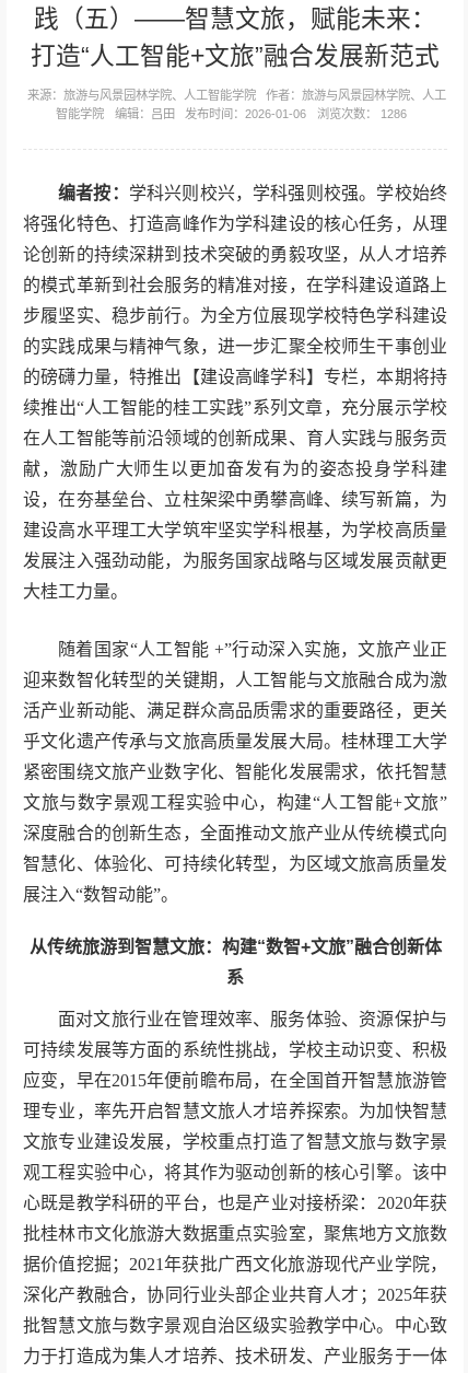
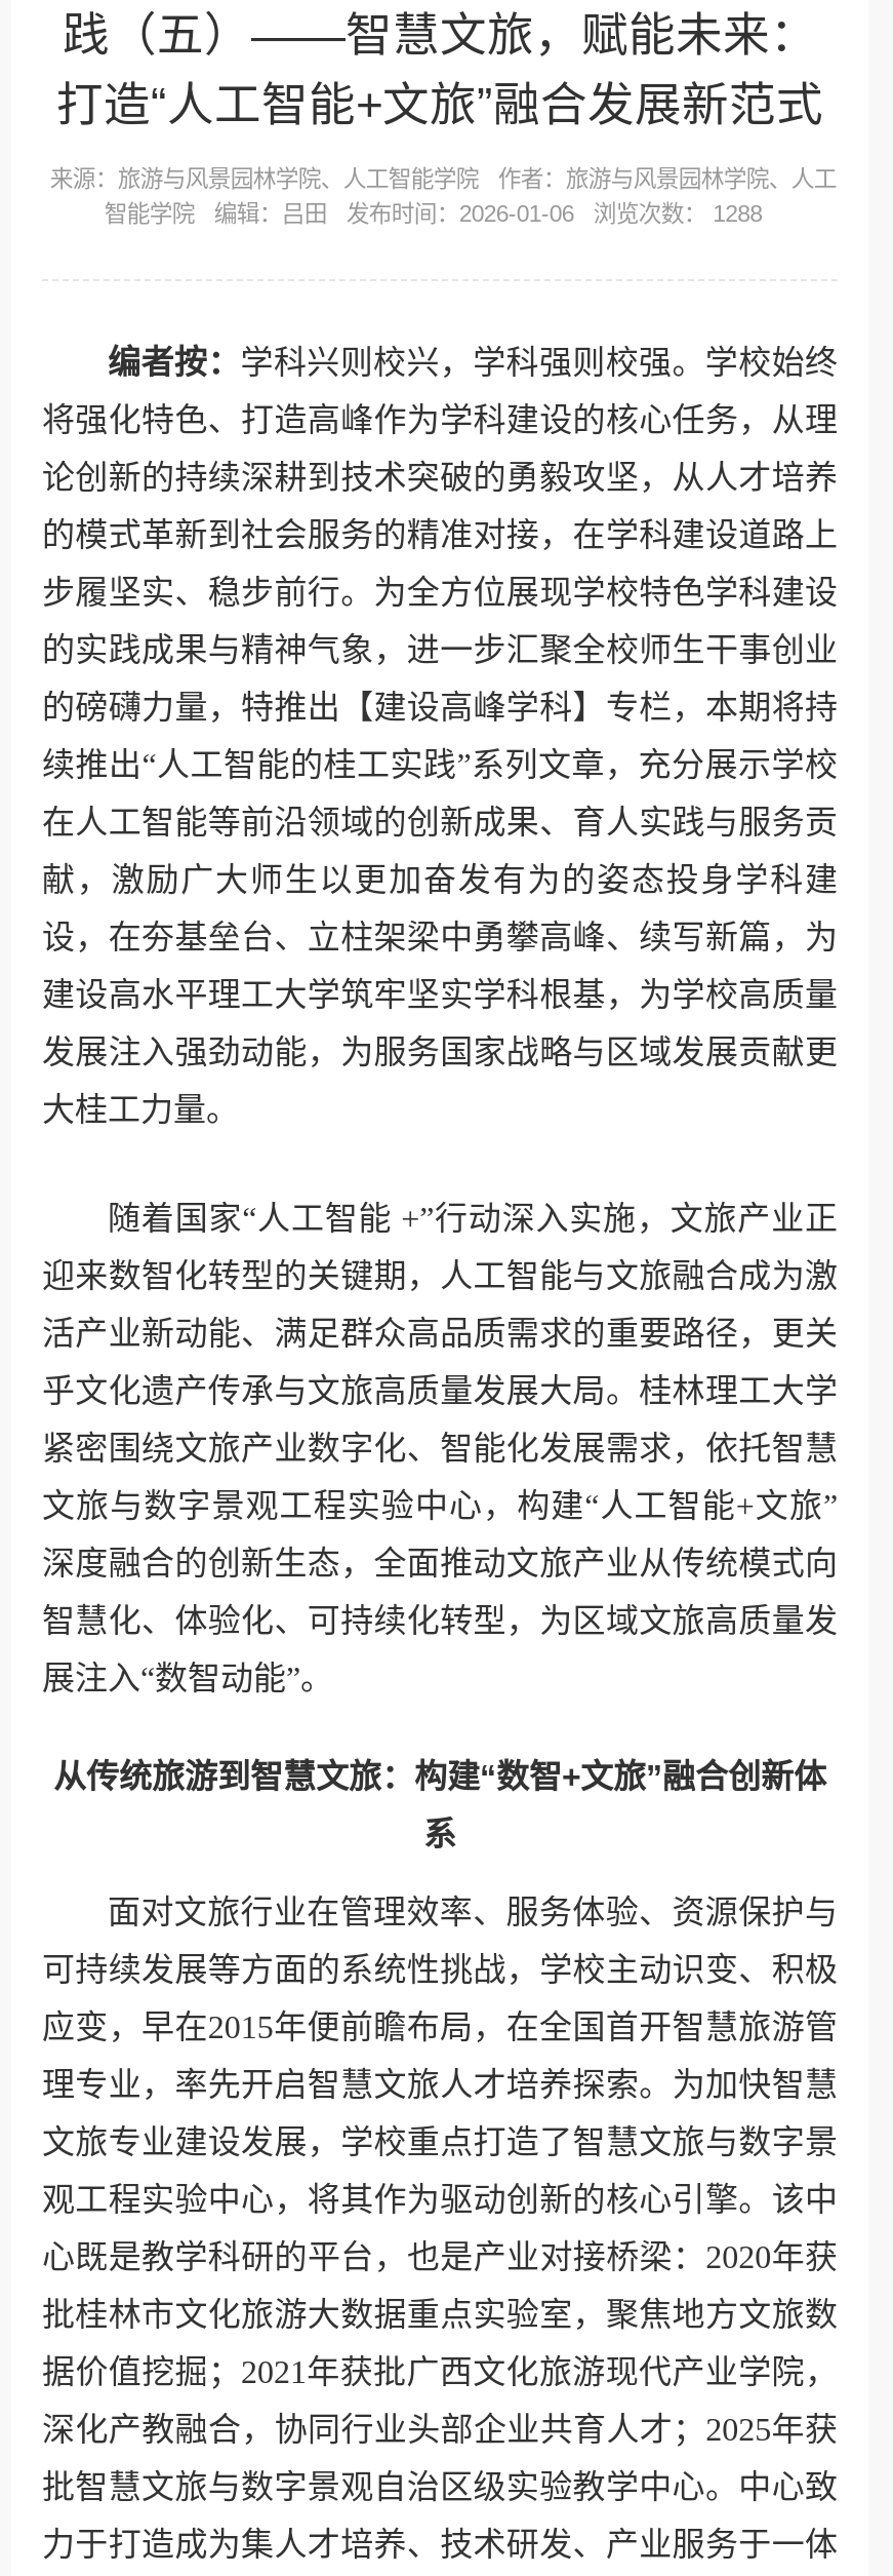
- 智能学院 编辑：吕田 发布时间：2026-01-06 浏览次数： 1286
+ 智能学院 编辑：吕田 发布时间：2026-01-06 浏览次数： 1288
